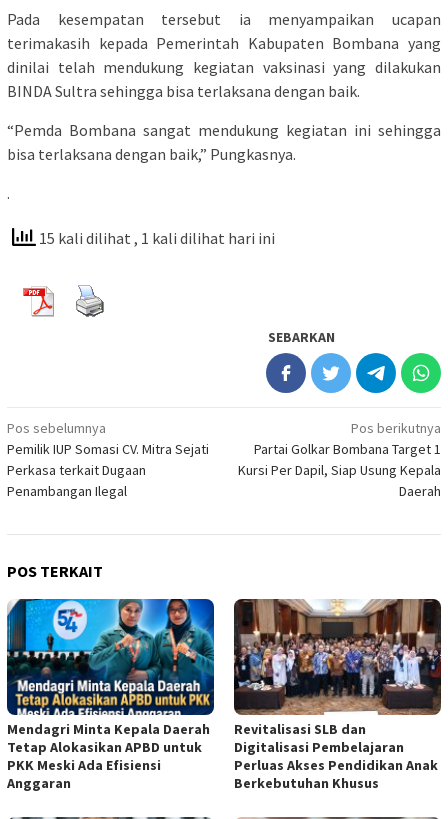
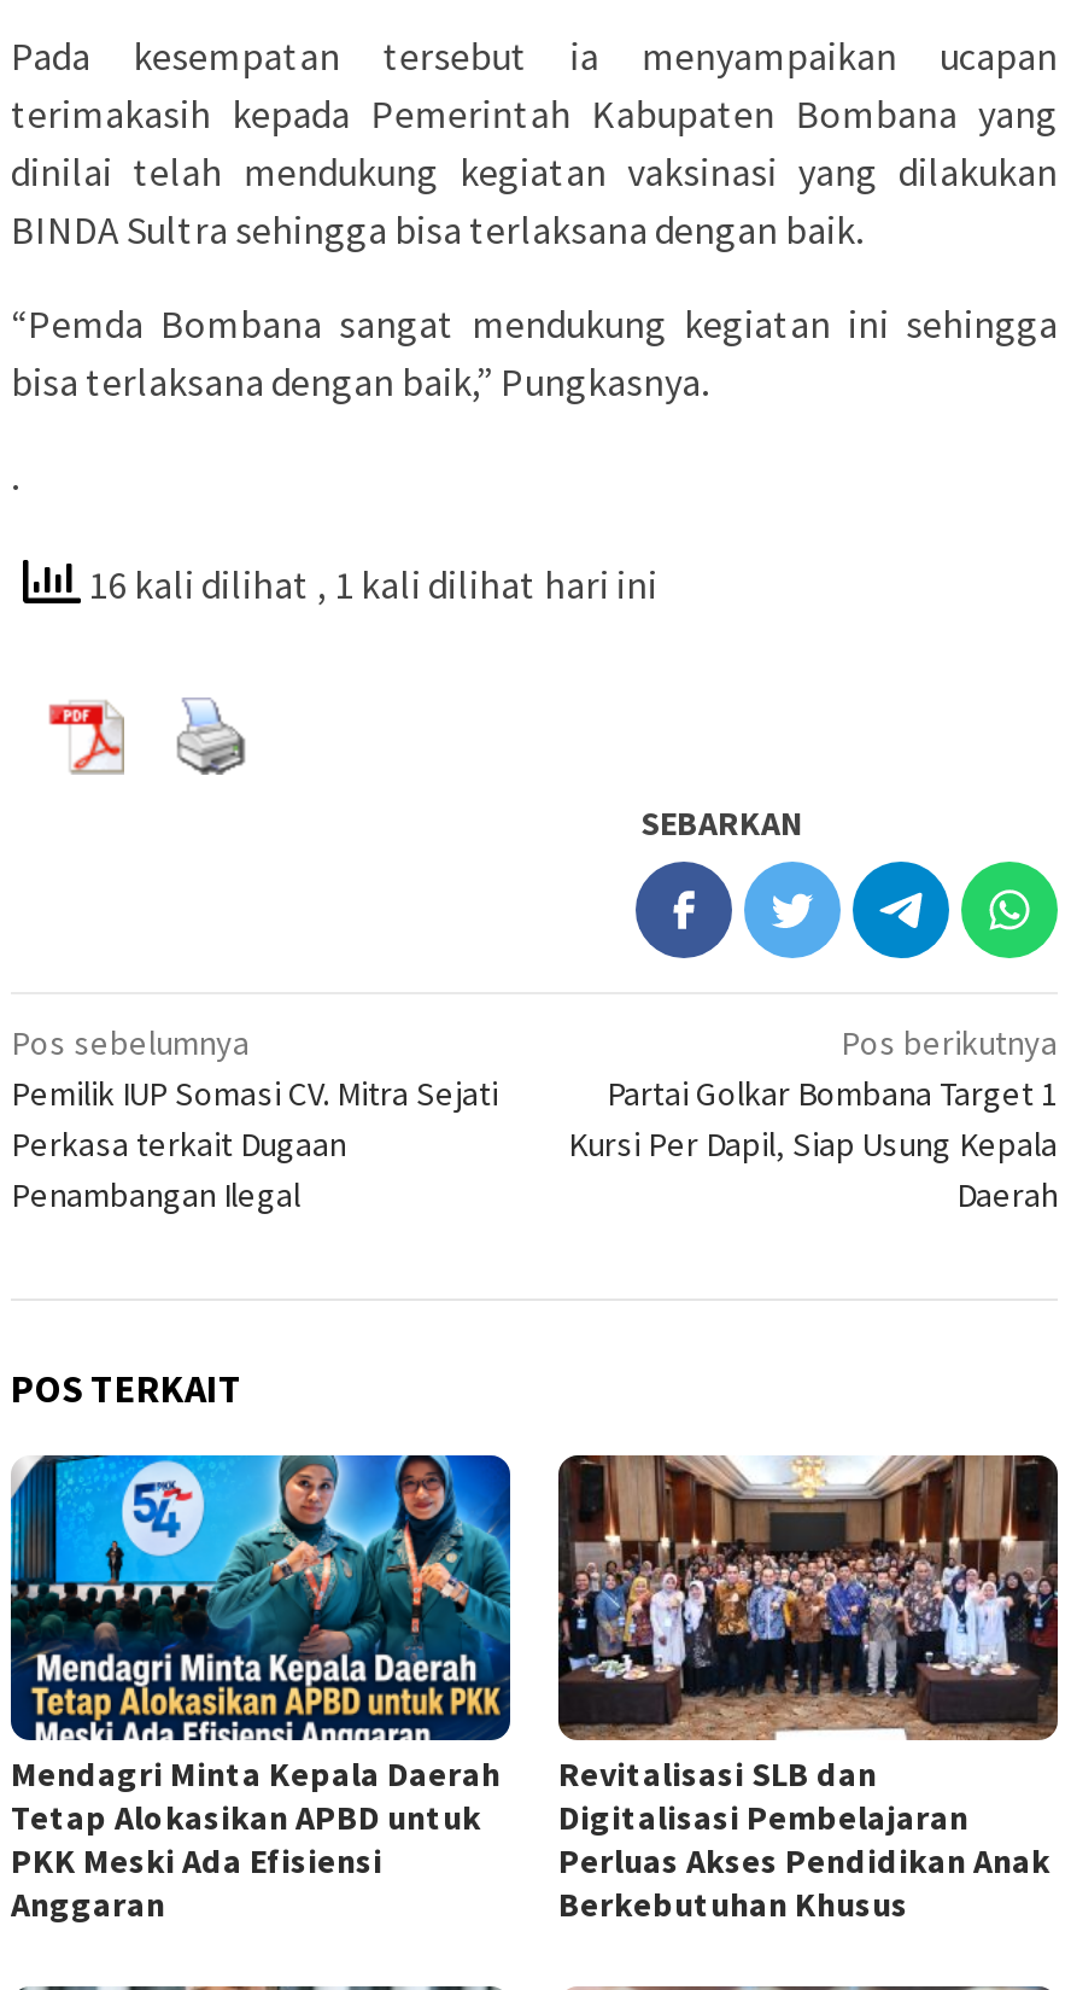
- 15 kali dilihat, 1 kali dilihat hari ini
+ 16 kali dilihat, 1 kali dilihat hari ini
